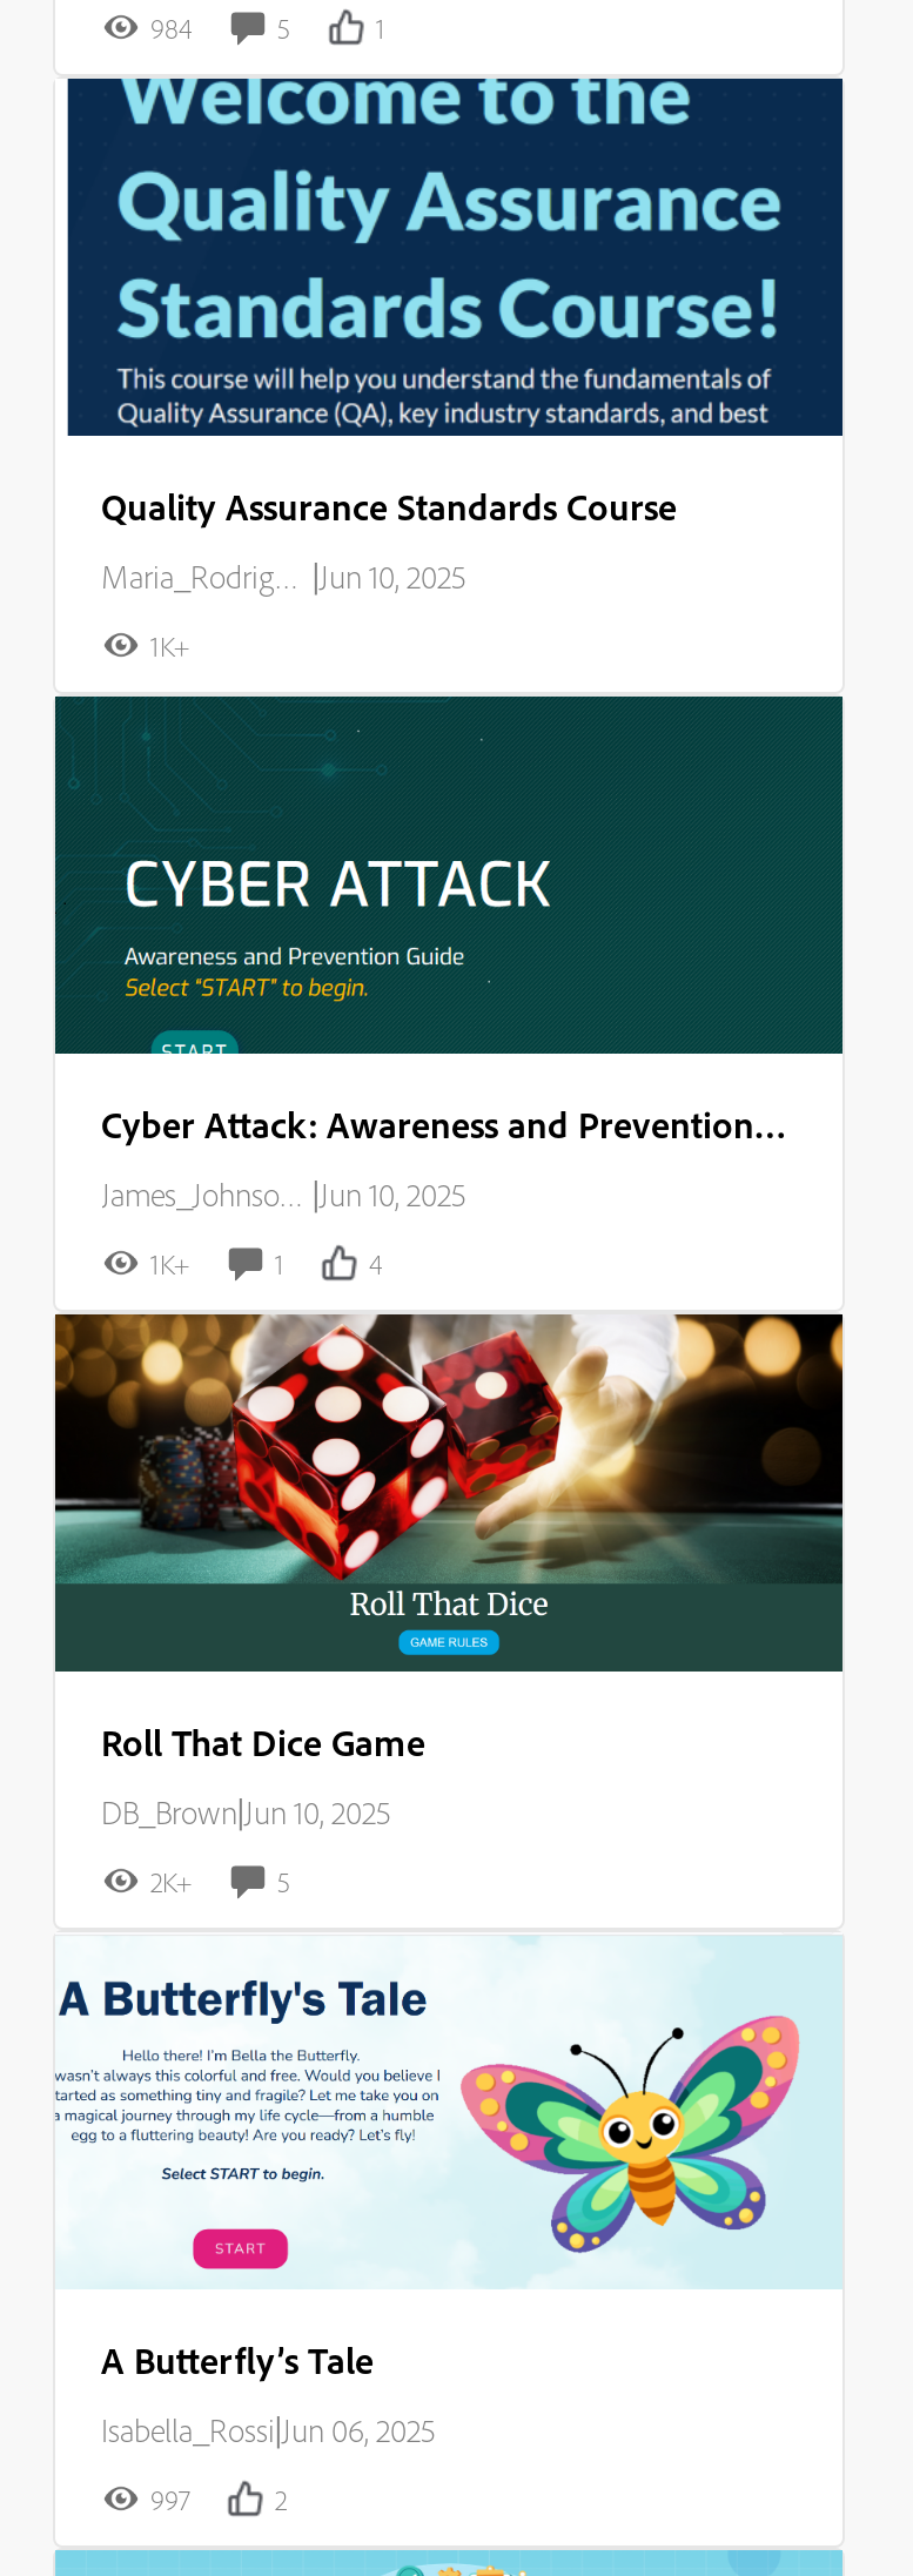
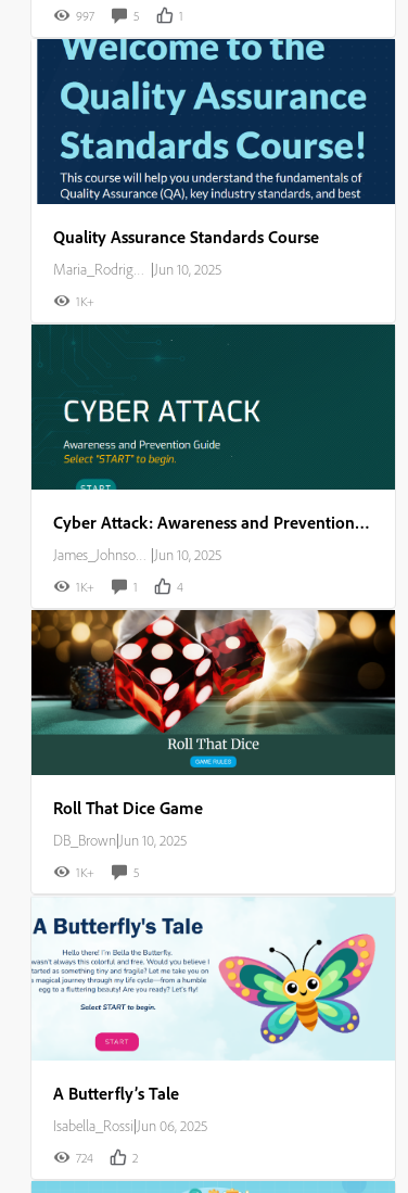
- 984
+ 997

- 2K+
+ 1K+

- 997
+ 724
